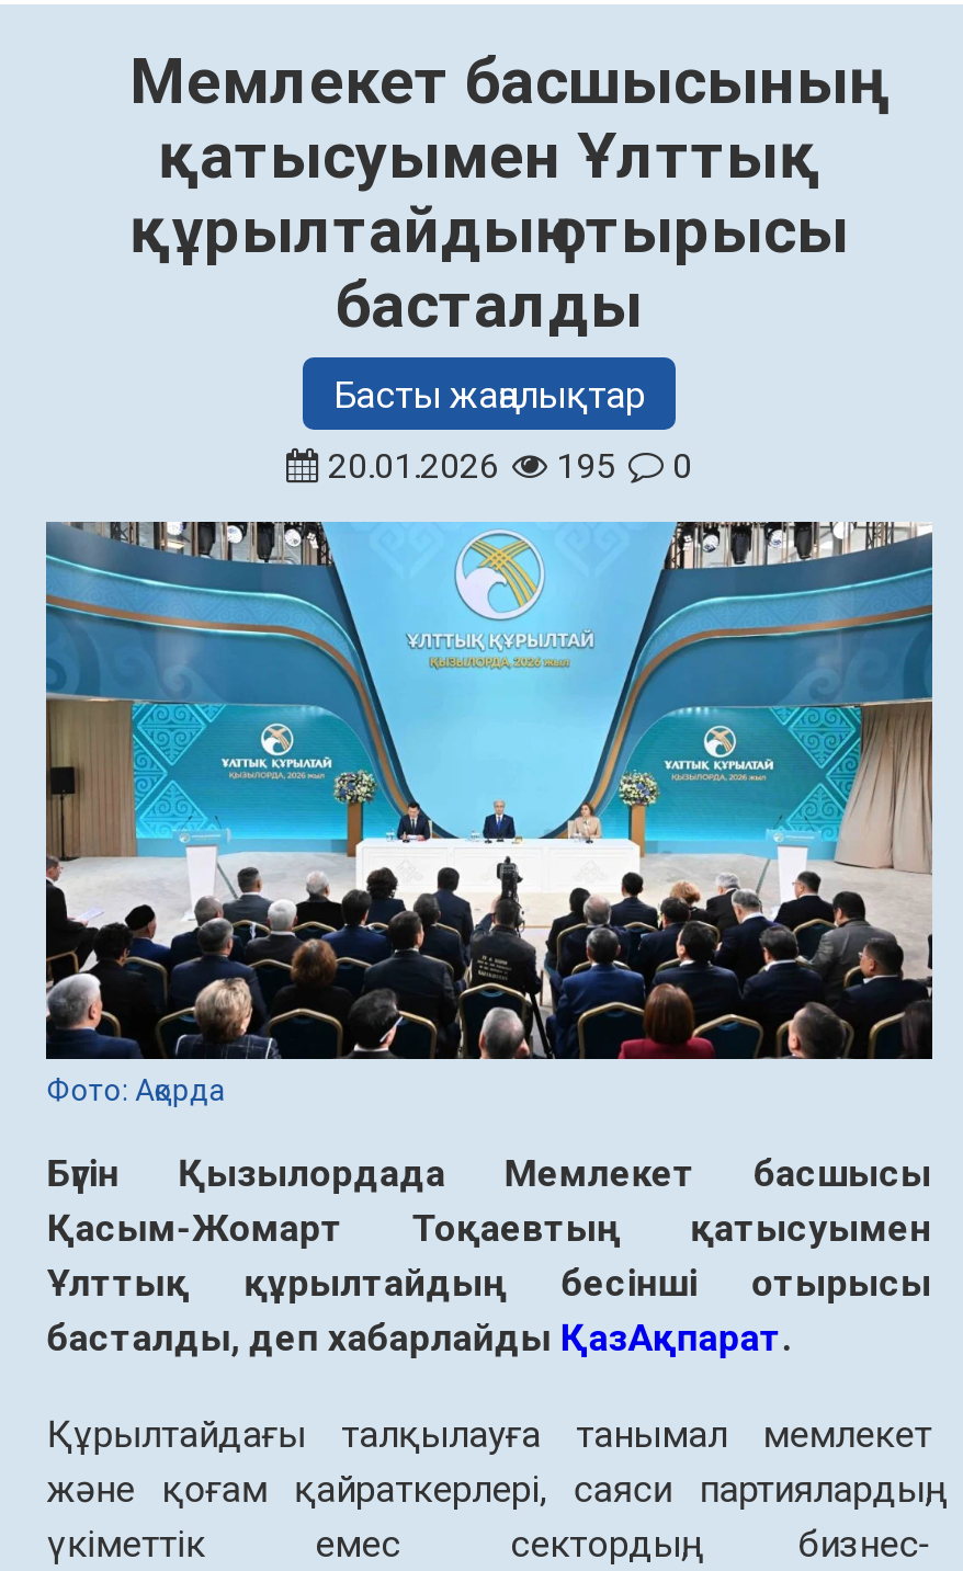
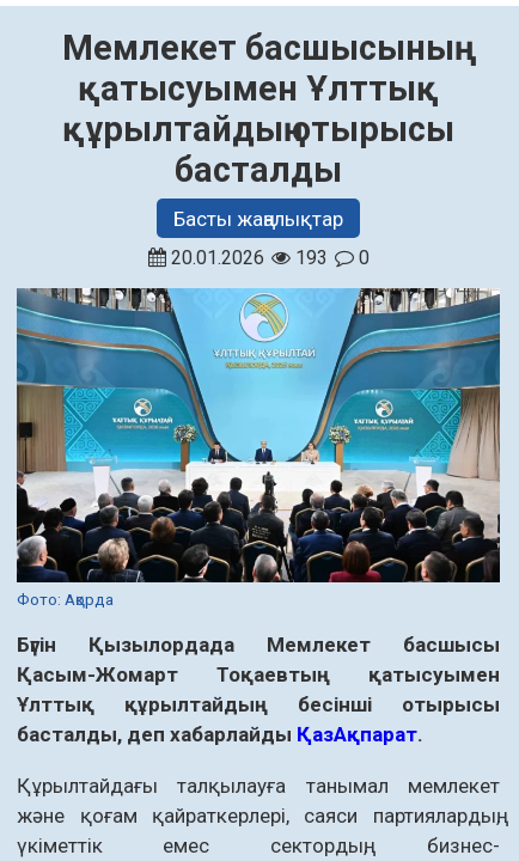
- 20.01.2026 195 0
+ 20.01.2026 193 0
